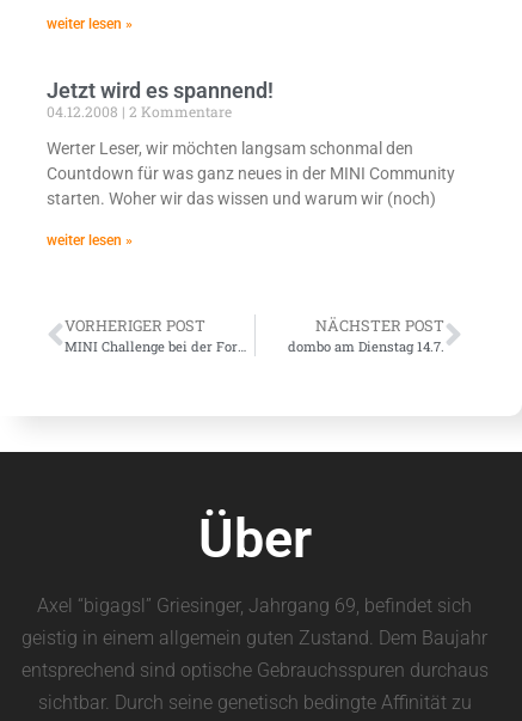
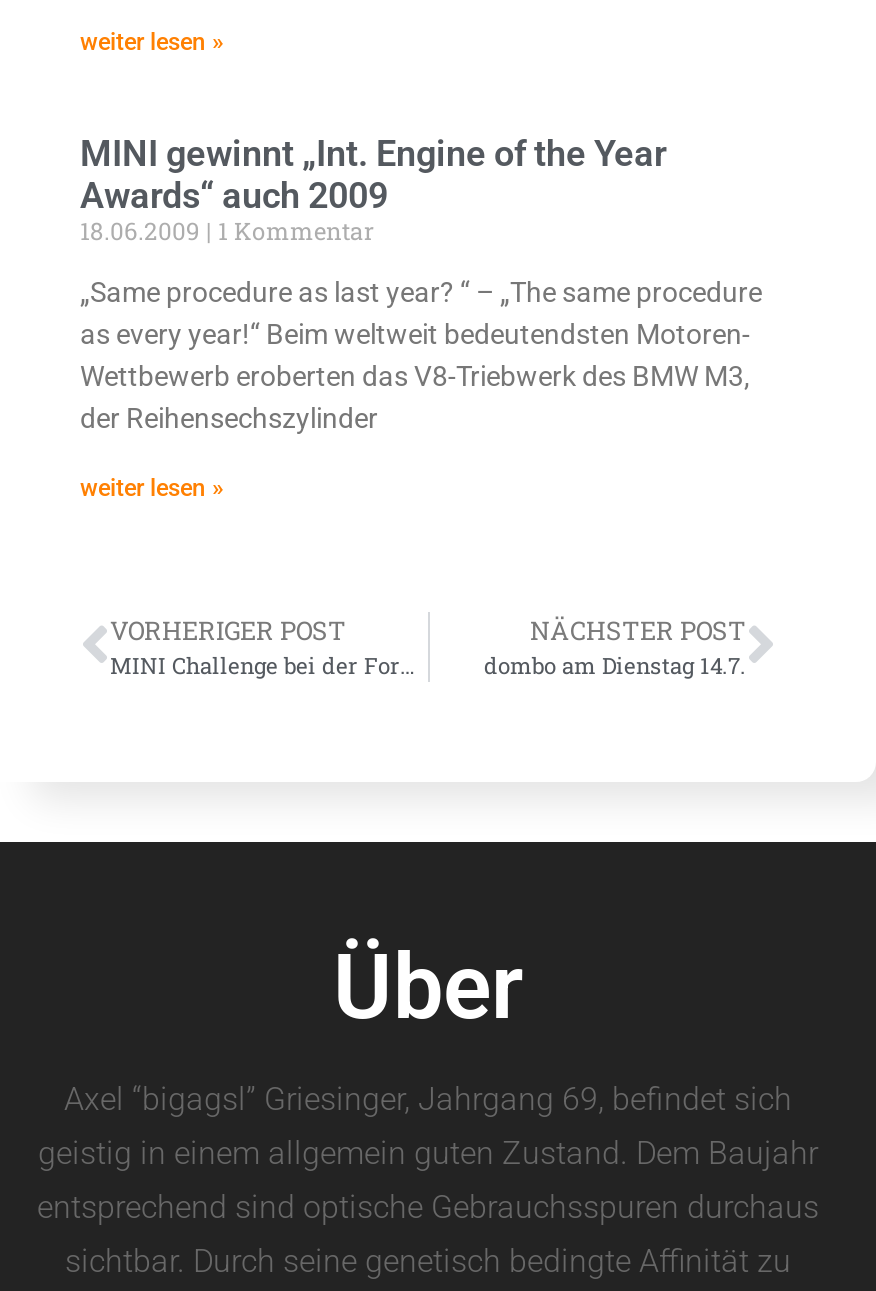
- Jetzt wird es spannend!
- 04.12.2008 2 Kommentare
+ MINI gewinnt „Int. Engine of the Year
+ Awards“ auch 2009
+ 18.06.2009 1 Kommentar

- Werter Leser, wir möchten langsam schonmal den
- Countdown für was ganz neues in der MINI Community
- starten. Woher wir das wissen und warum wir (noch)
+ „Same procedure as last year? “ – „The same procedure
+ as every year!“ Beim weltweit bedeutendsten Motoren-
+ Wettbewerb eroberten das V8-Triebwerk des BMW M3,
+ der Reihensechszylinder
